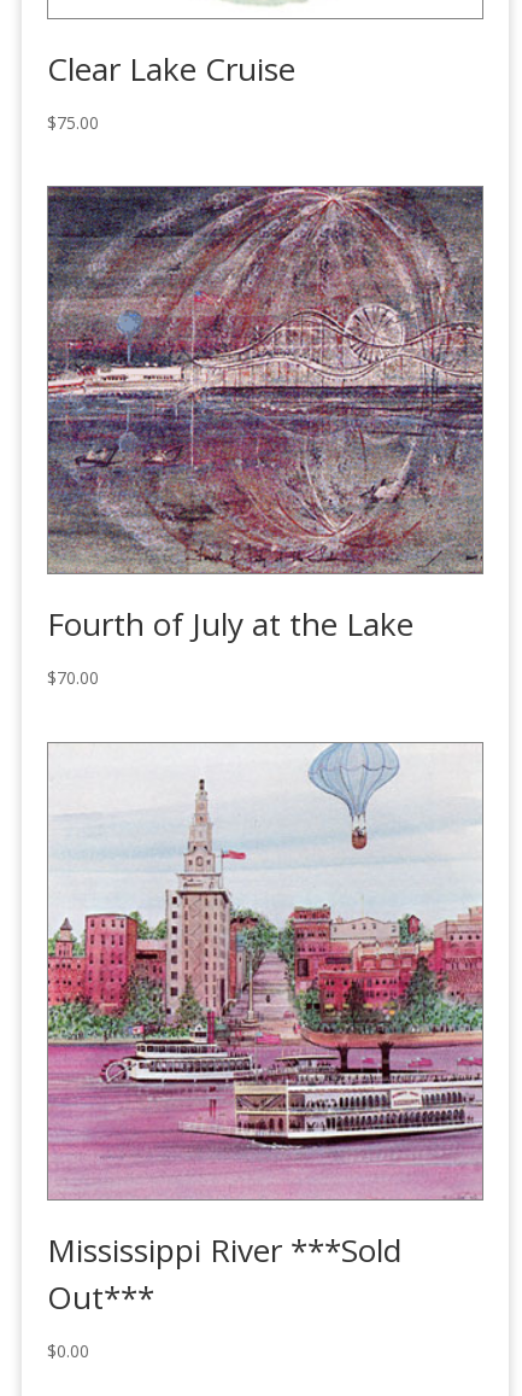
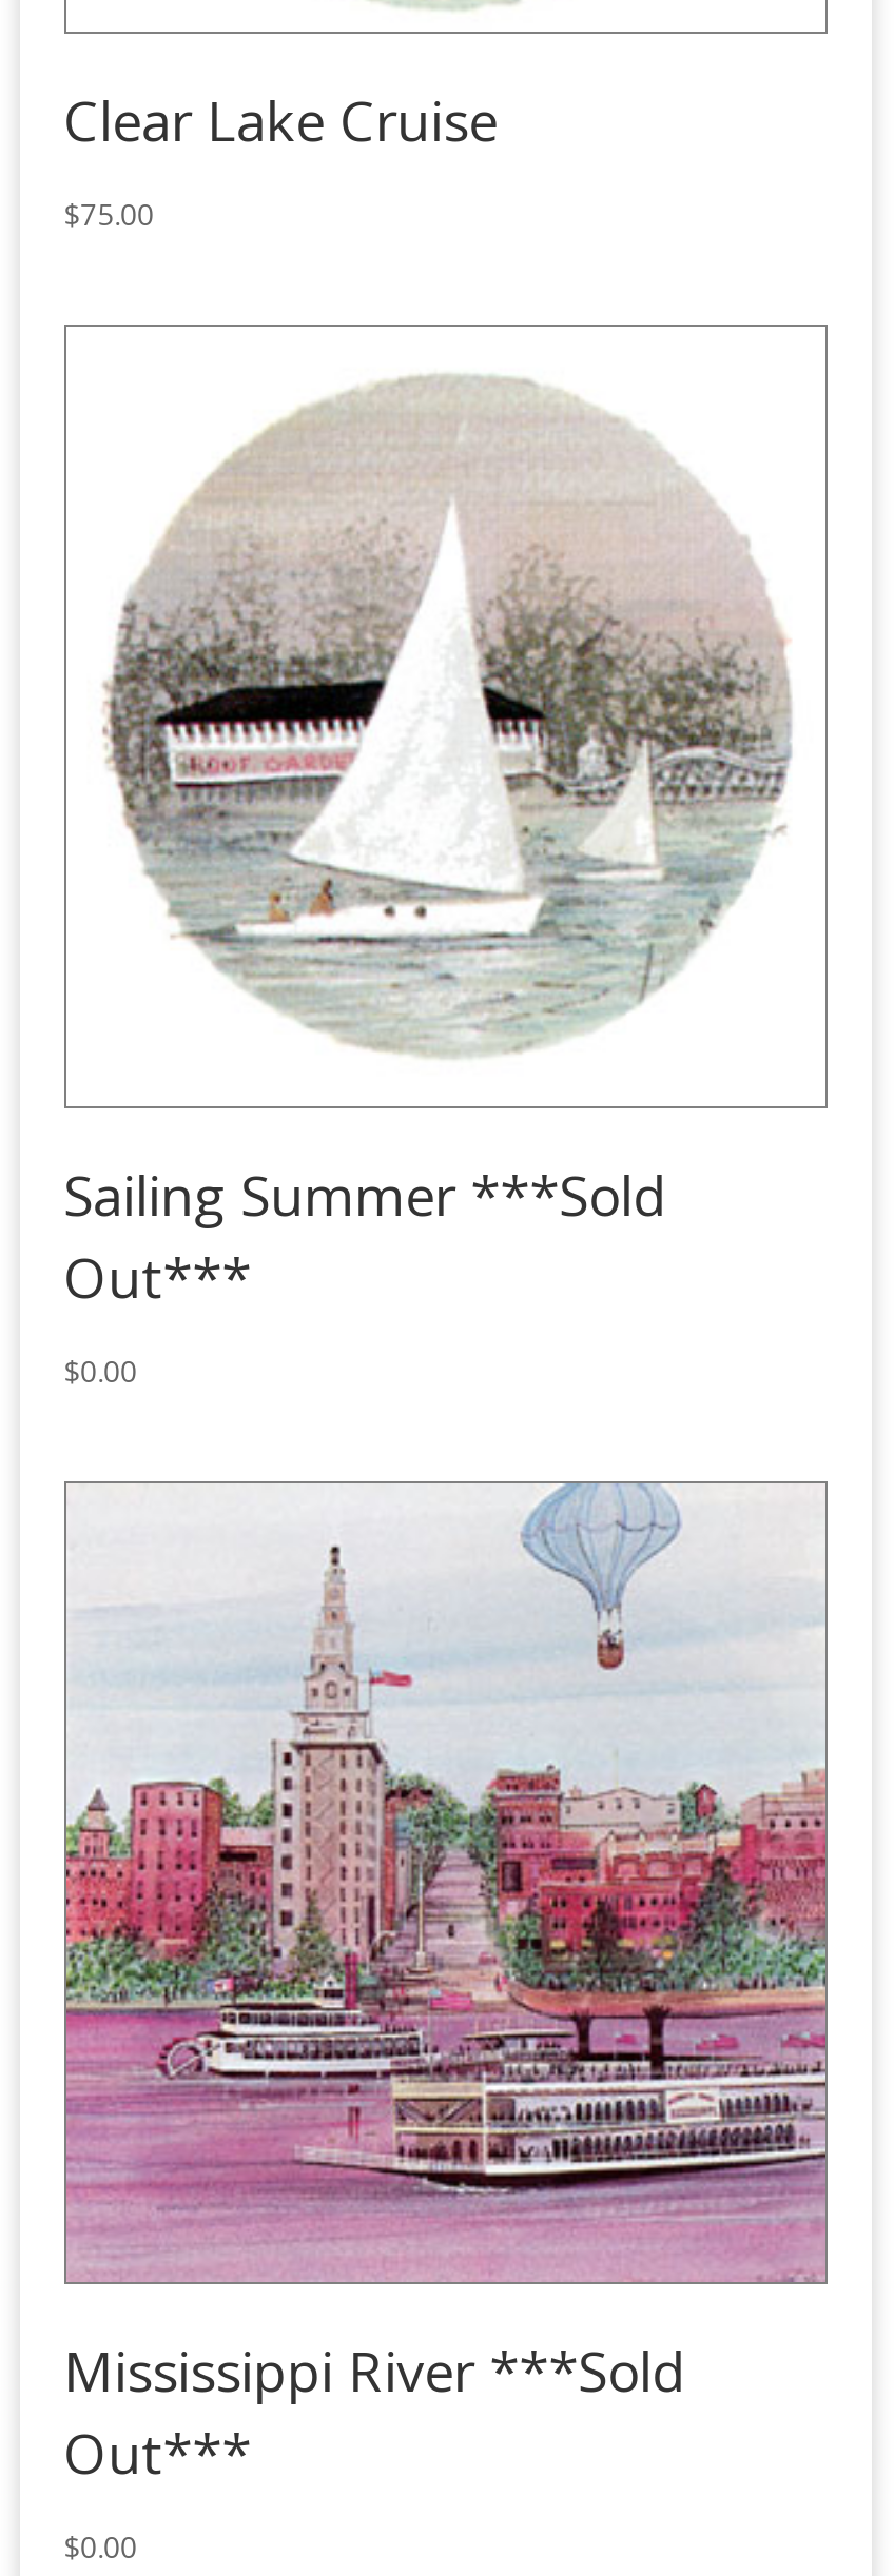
- [image]
- Fourth of July at the Lake
+ [image]
+ Sailing Summer ***Sold
+ Out***

- $70.00
+ $0.00
